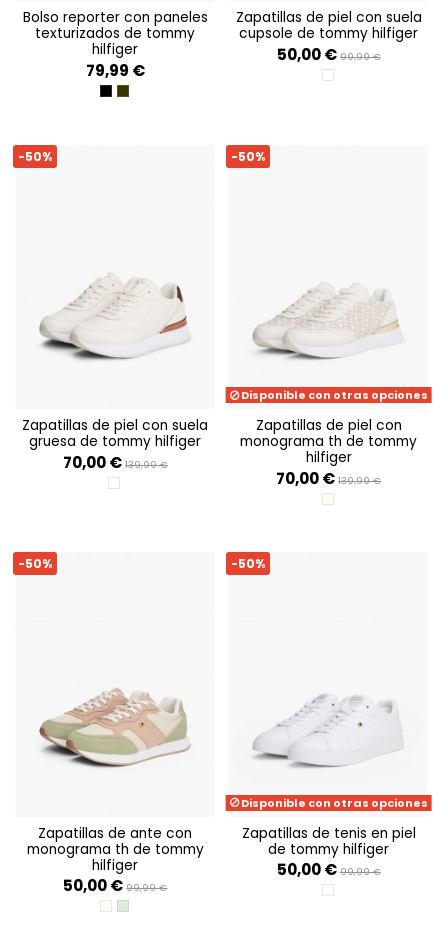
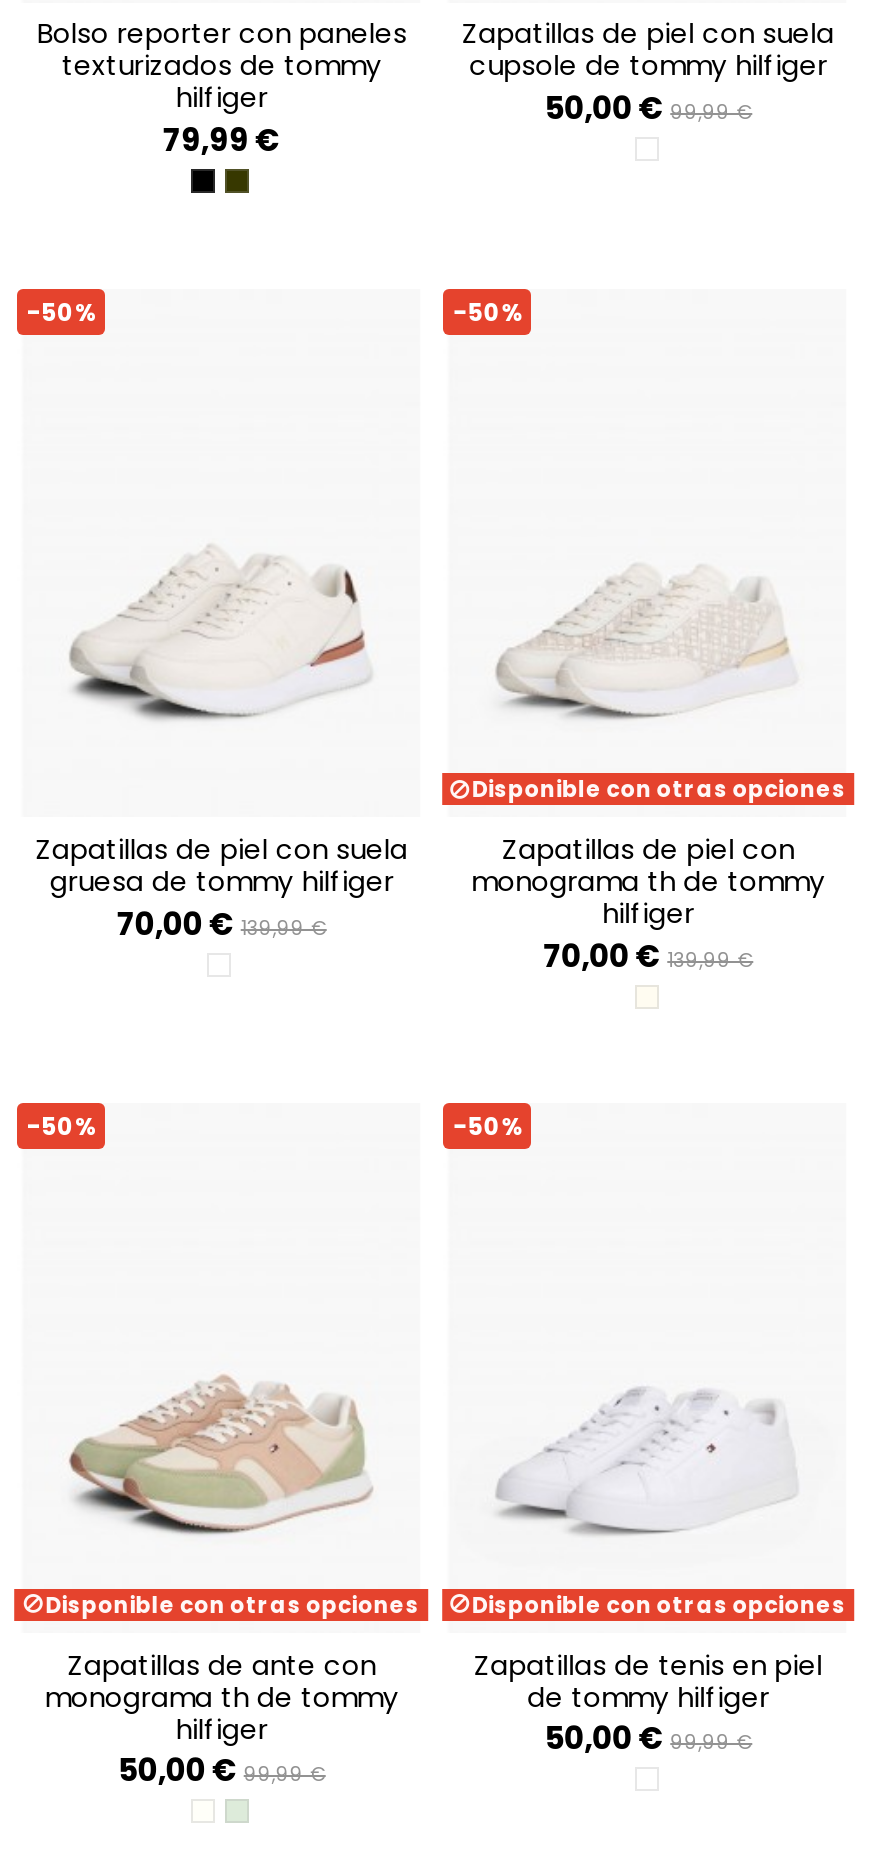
+ Disponible con otras opciones
